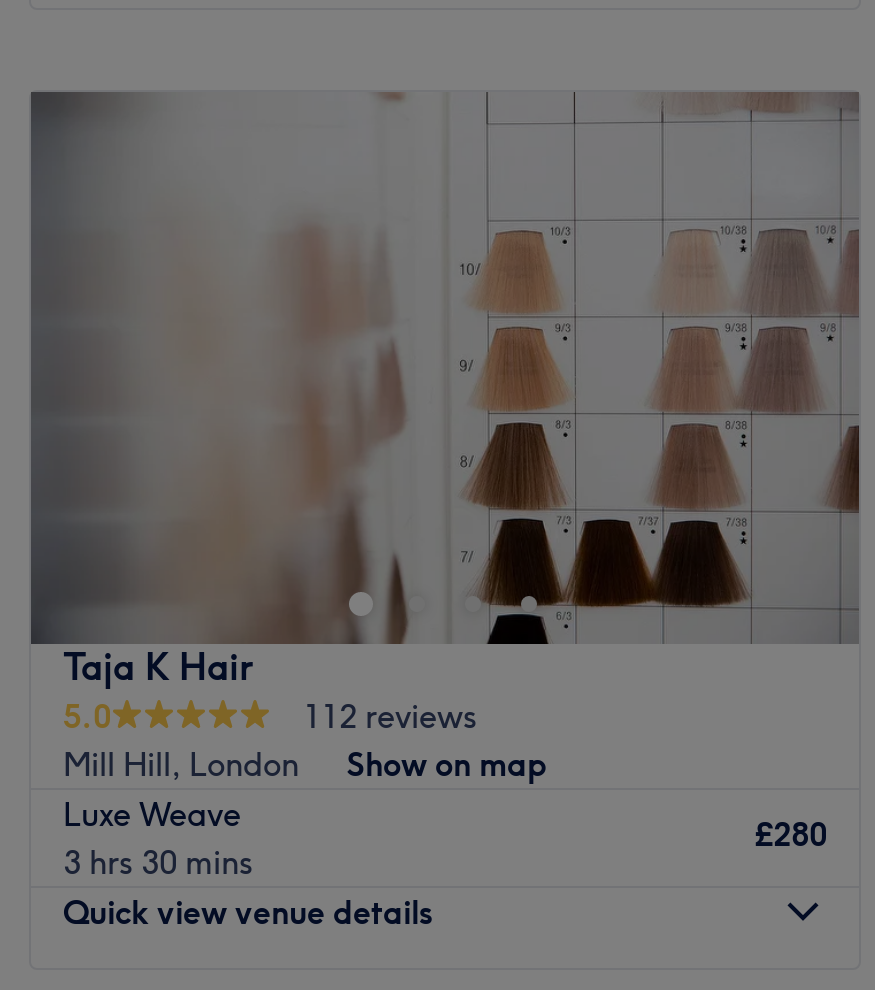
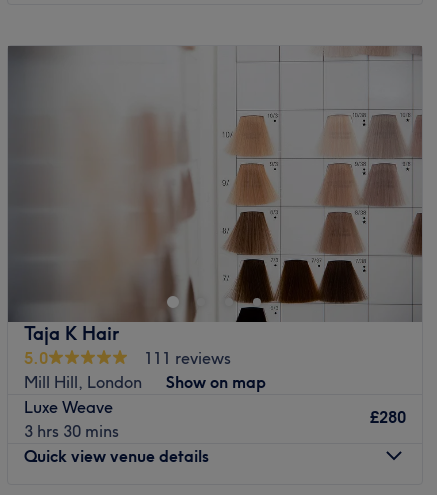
- 112 reviews
+ 111 reviews
